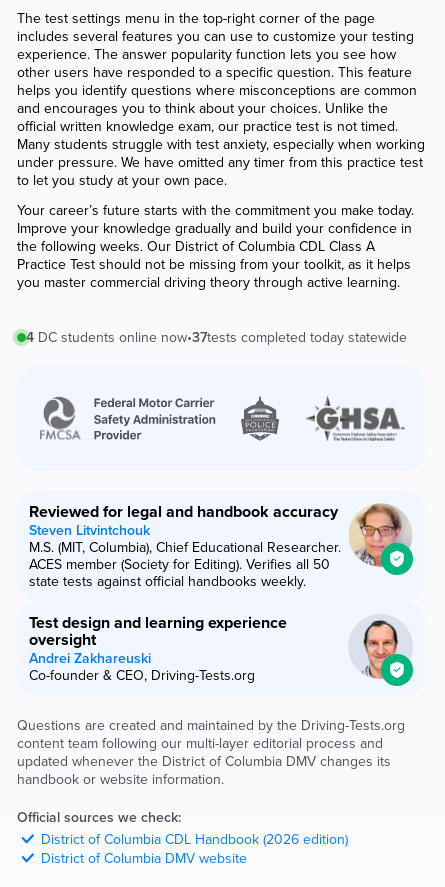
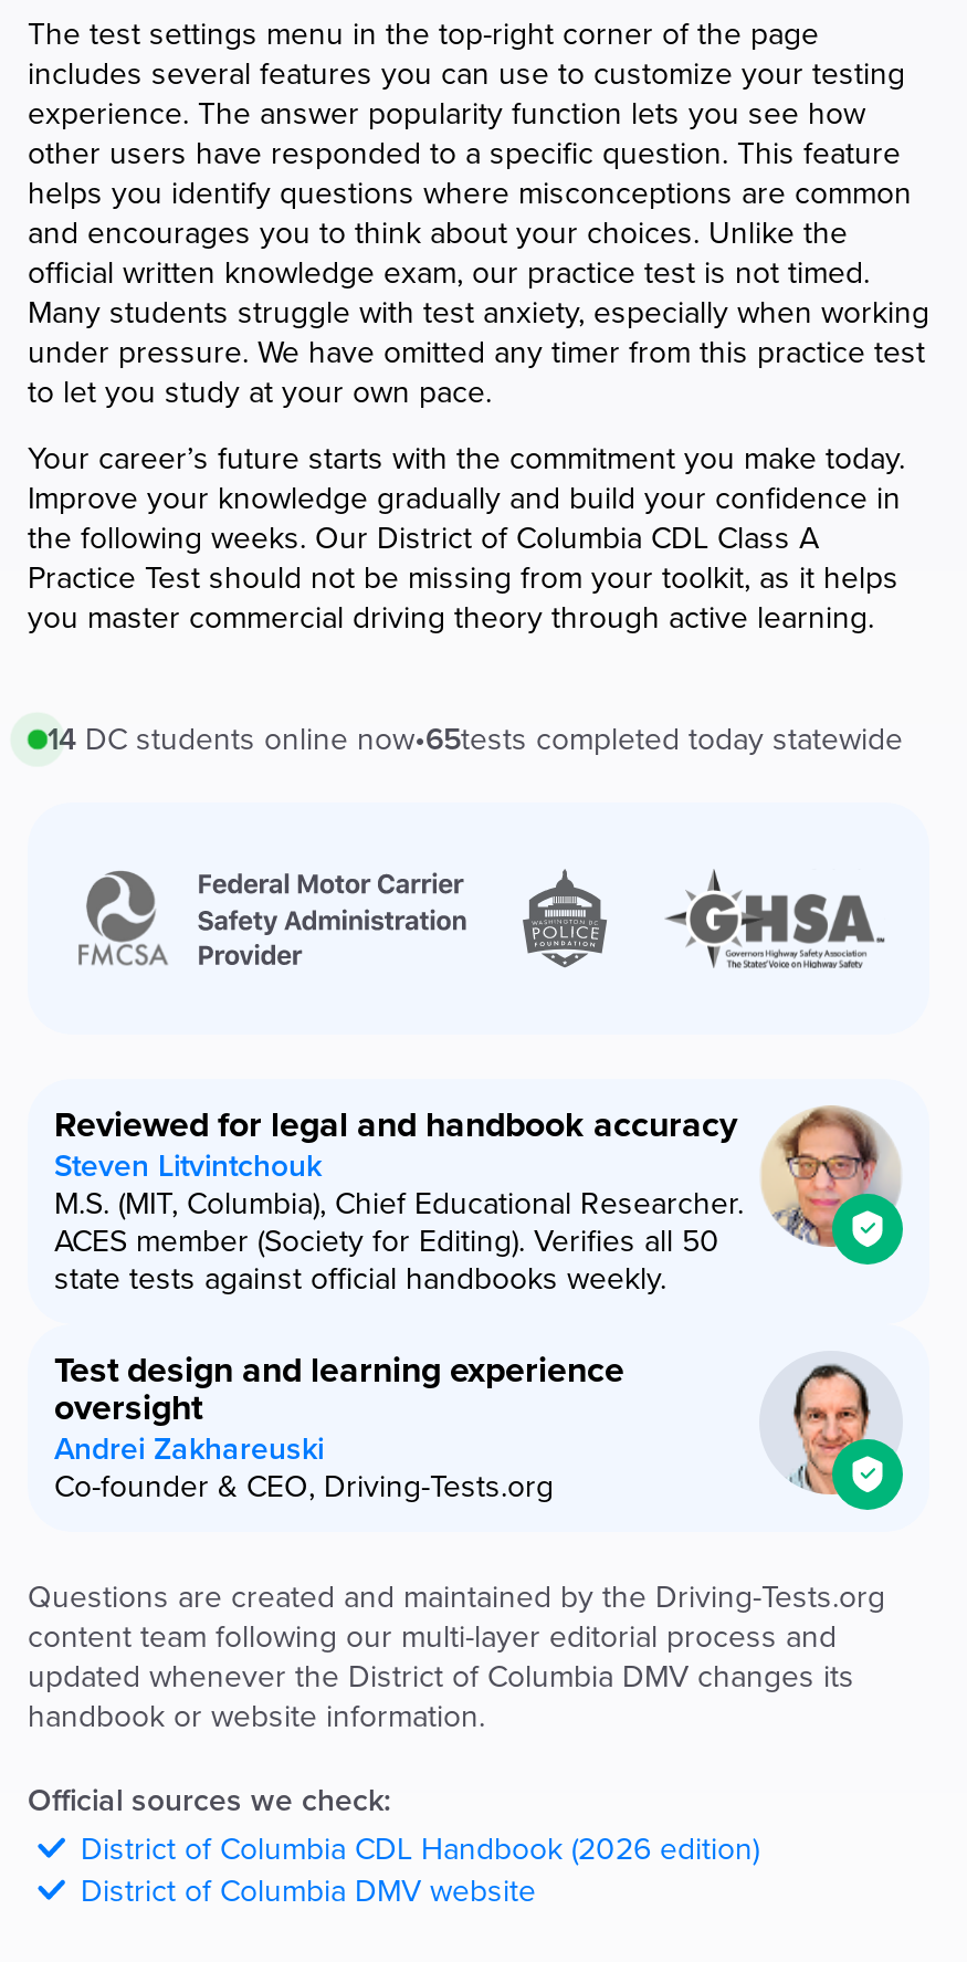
- 4 DC students online now•37tests completed today statewide
+ 14 DC students online now•65tests completed today statewide
